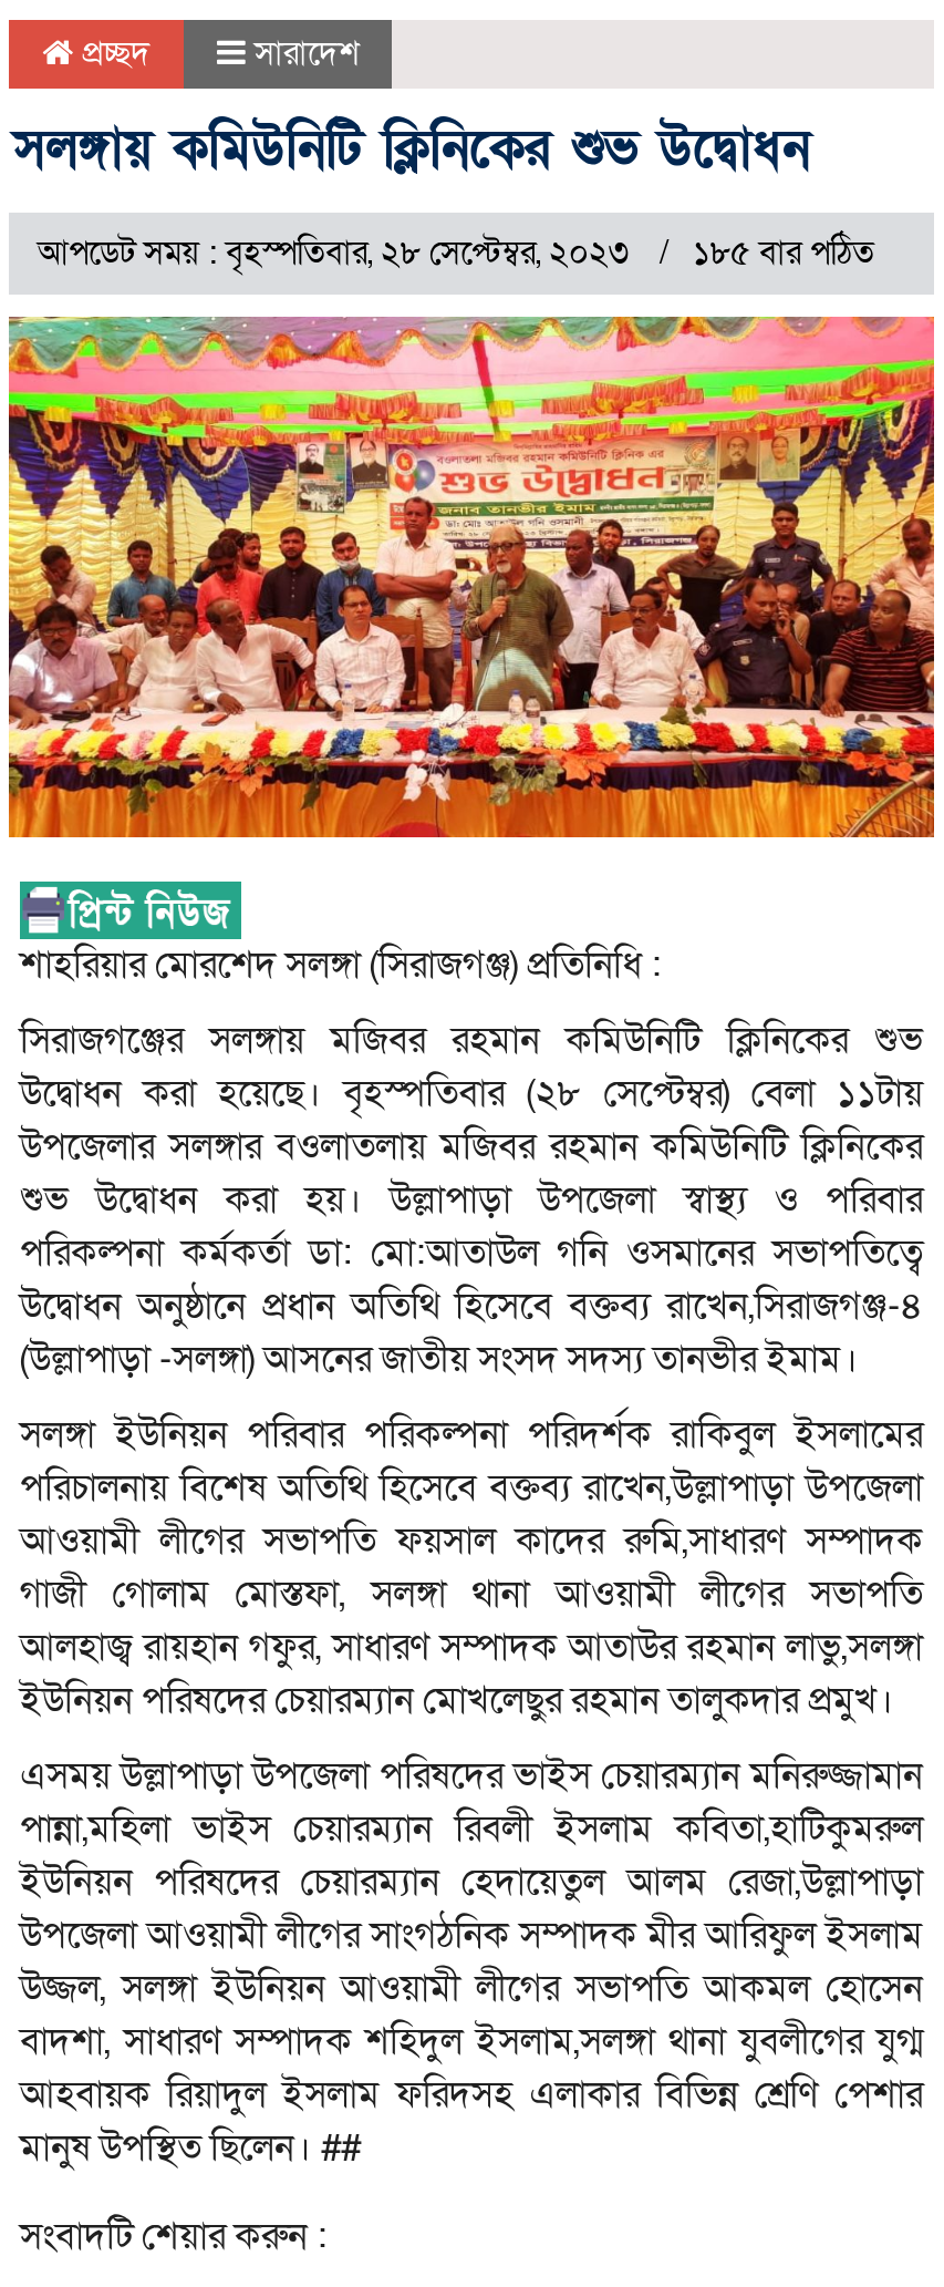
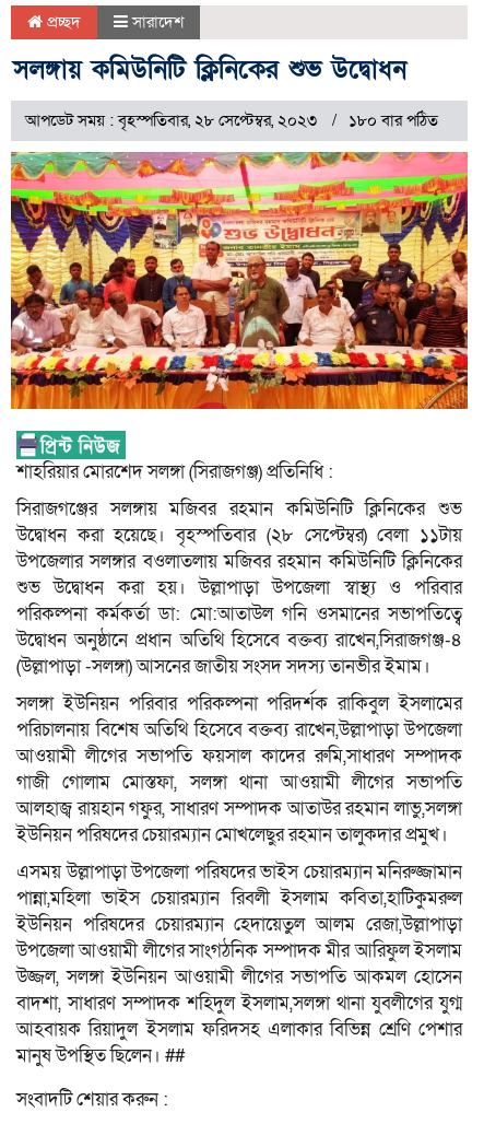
- আপডেট সময় : বৃহস্পতিবার, ২৮ সেপ্টেম্বর, ২০২৩ ১৮৫ বার পঠিত
+ আপডেট সময় : বৃহস্পতিবার, ২৮ সেপ্টেম্বর, ২০২৩ ১৮০ বার পঠিত
